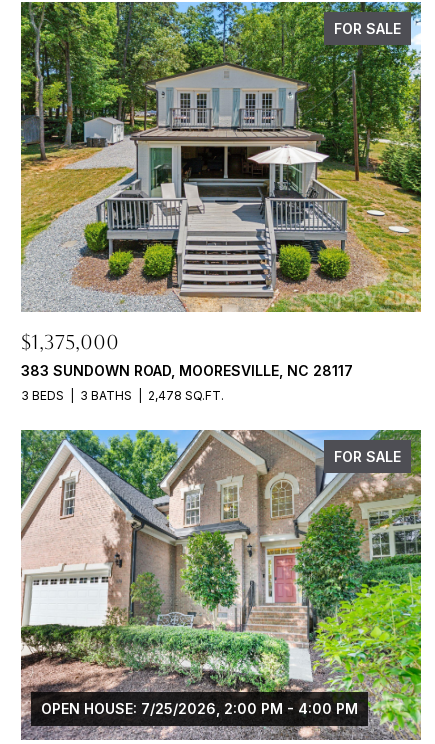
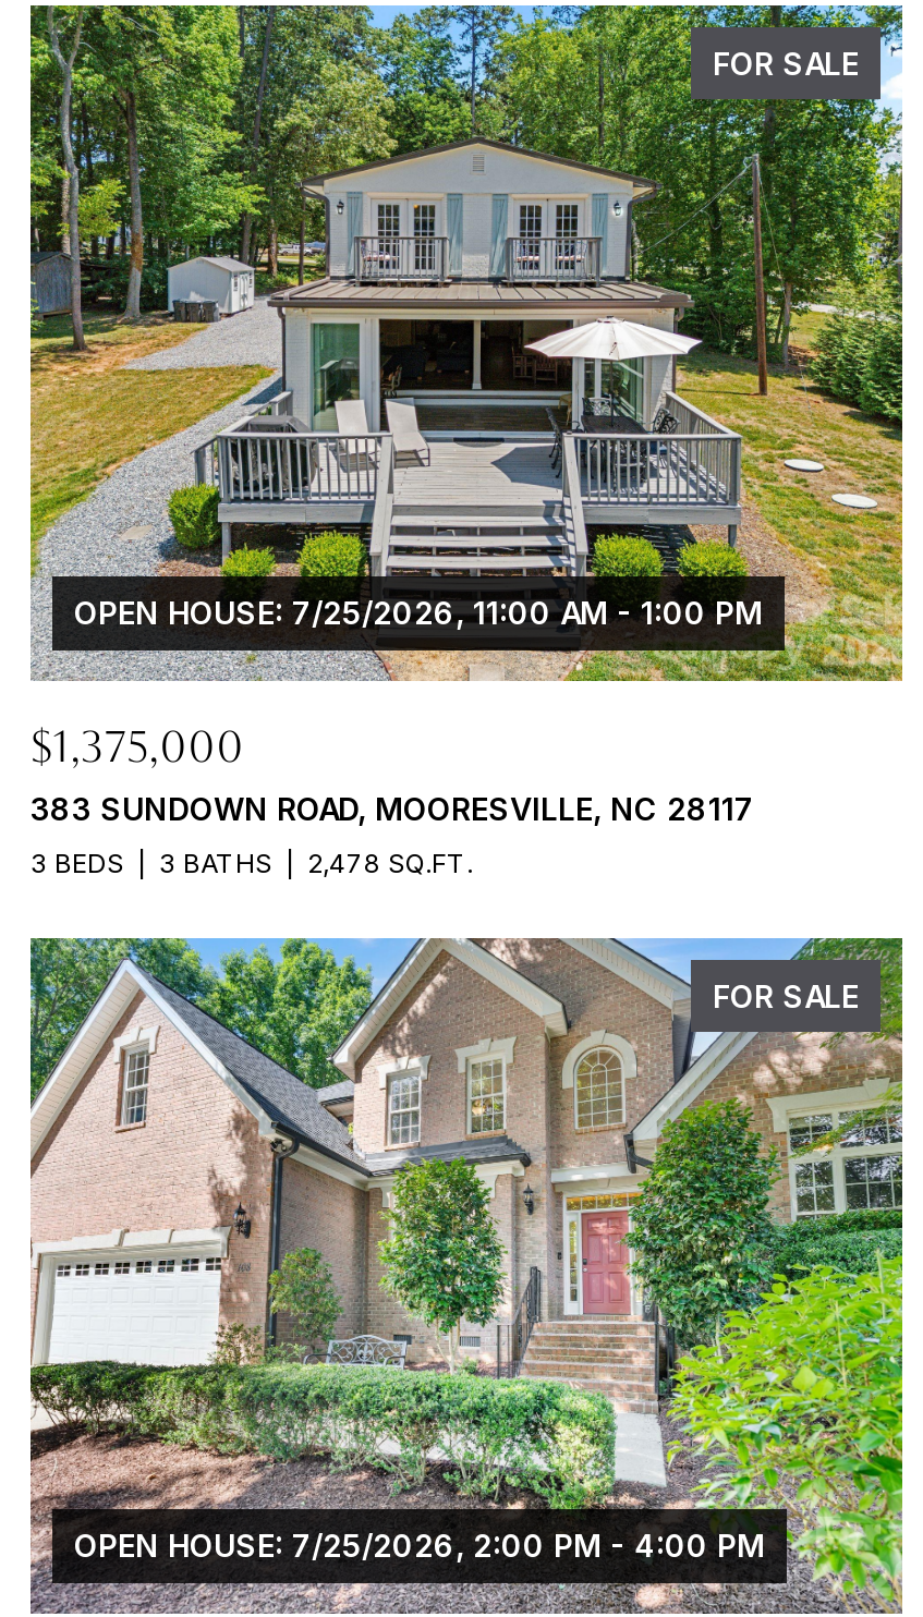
+ OPEN HOUSE: 7/25/2026, 11:00 AM - 1:00 PM
